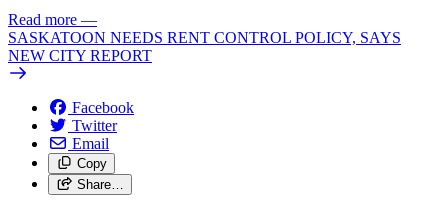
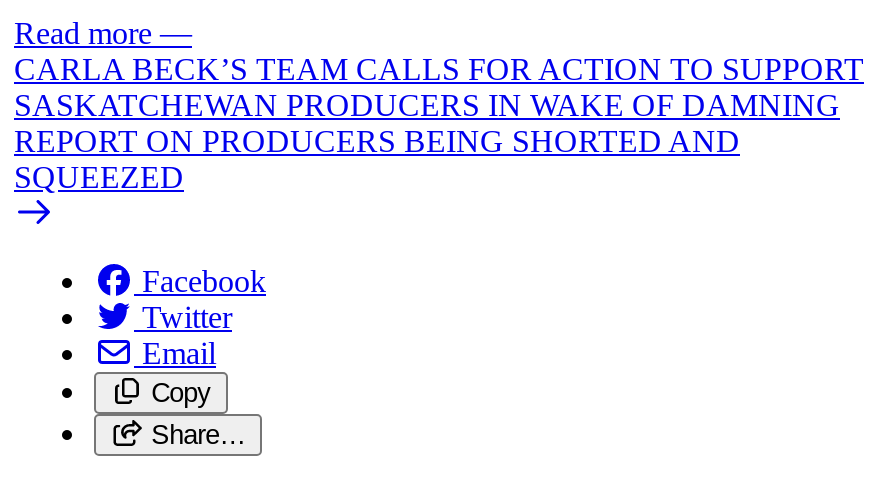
- SASKATOON NEEDS RENT CONTROL POLICY, SAYS
- NEW CITY REPORT
+ CARLA BECK’S TEAM CALLS FOR ACTION TO SUPPORT
+ SASKATCHEWAN PRODUCERS IN WAKE OF DAMNING
+ REPORT ON PRODUCERS BEING SHORTED AND
+ SQUEEZED
